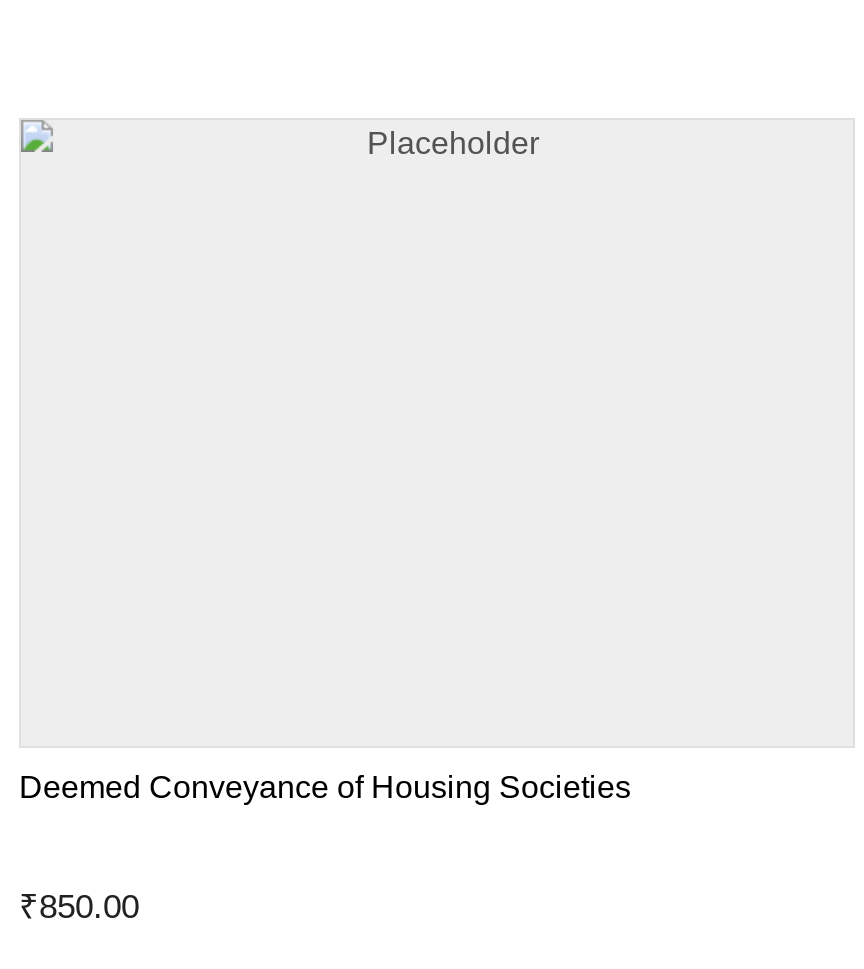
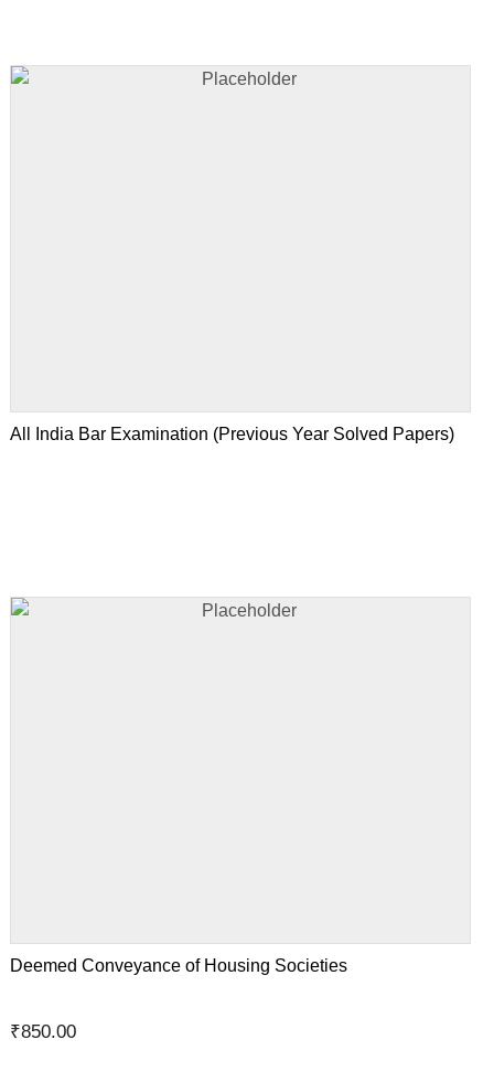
+ All India Bar Examination (Previous Year Solved Papers)
